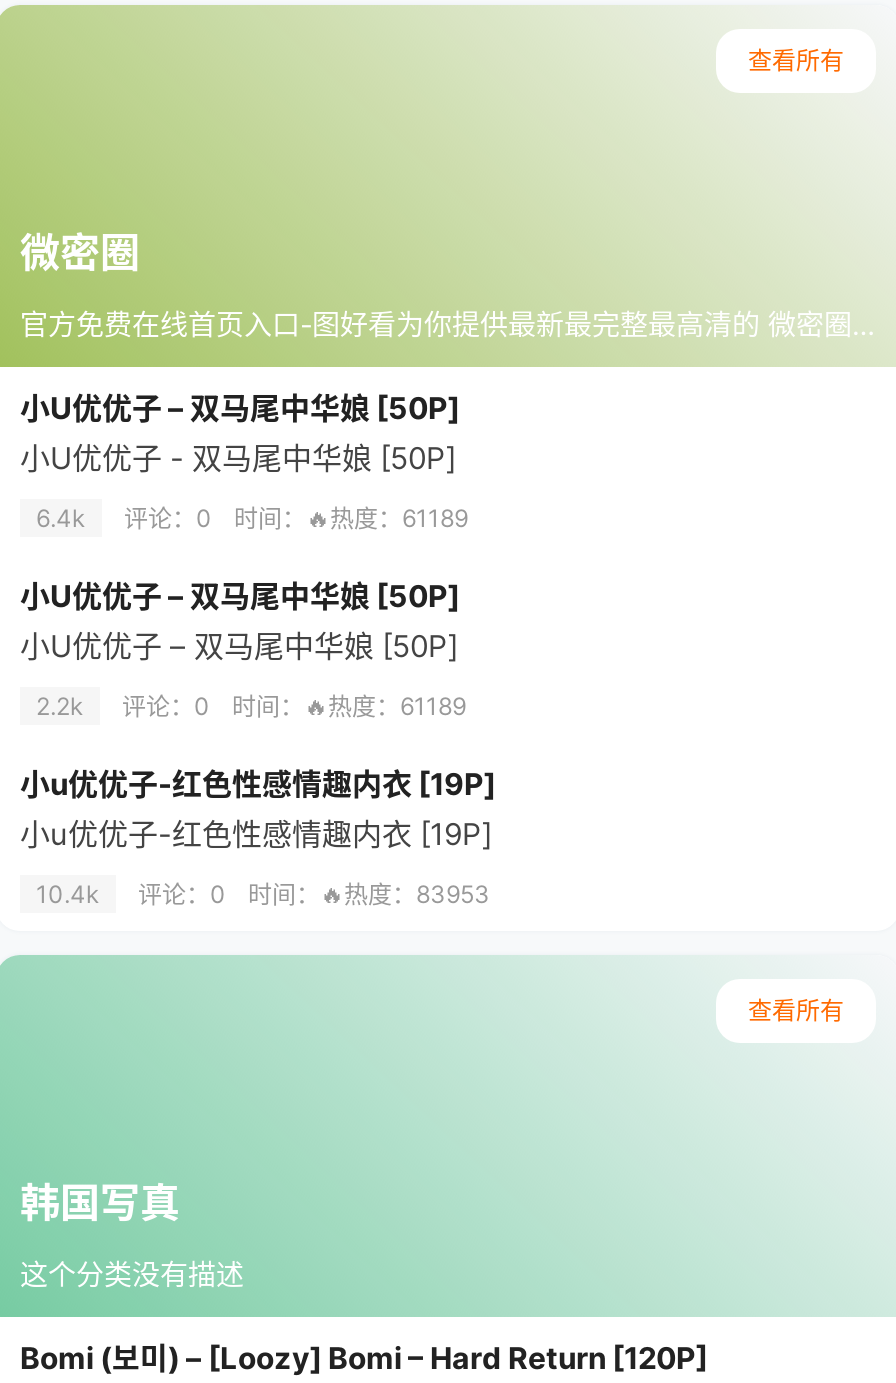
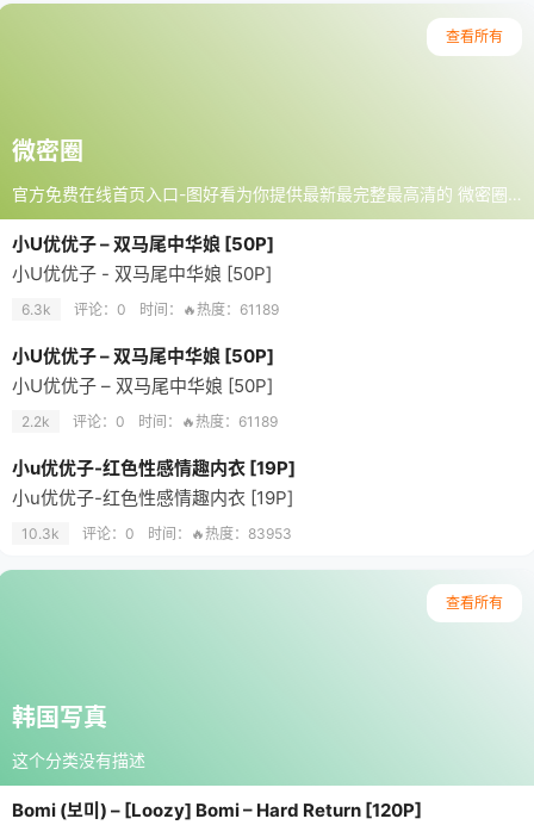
- 6.4k
+ 6.3k

- 10.4k
+ 10.3k
